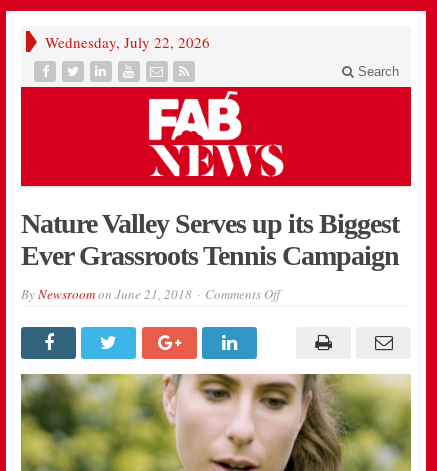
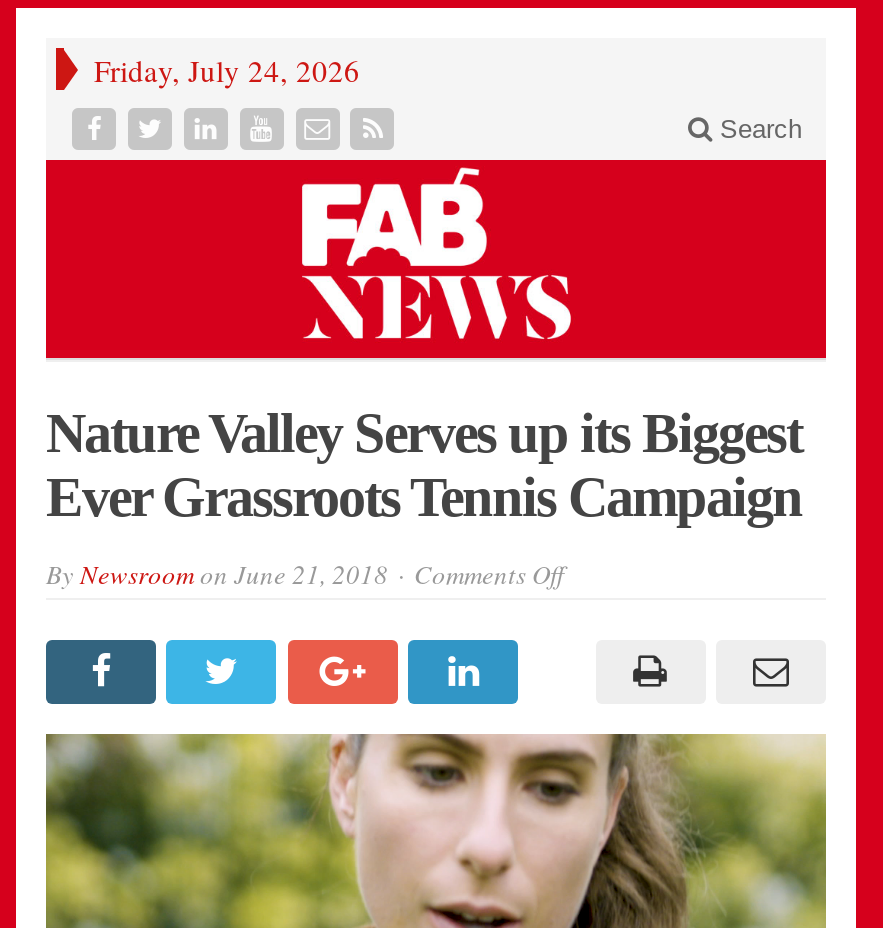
- Wednesday, July 22, 2026
+ Friday, July 24, 2026
